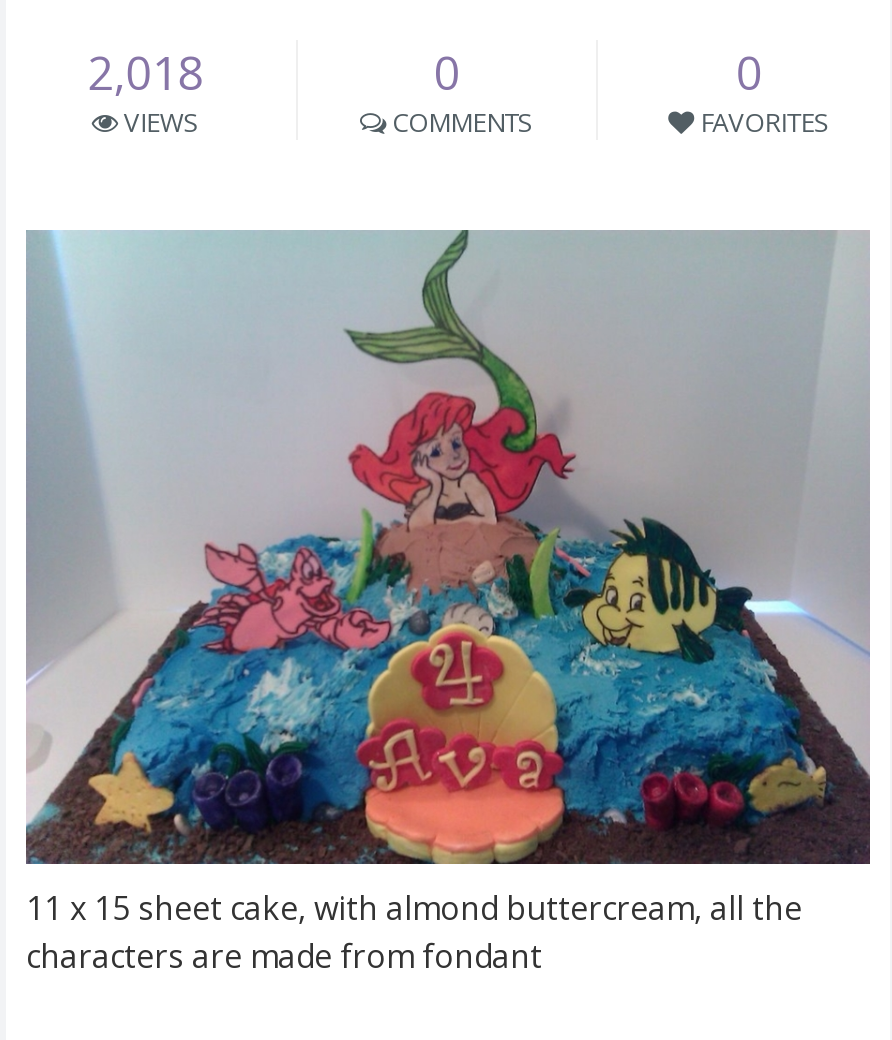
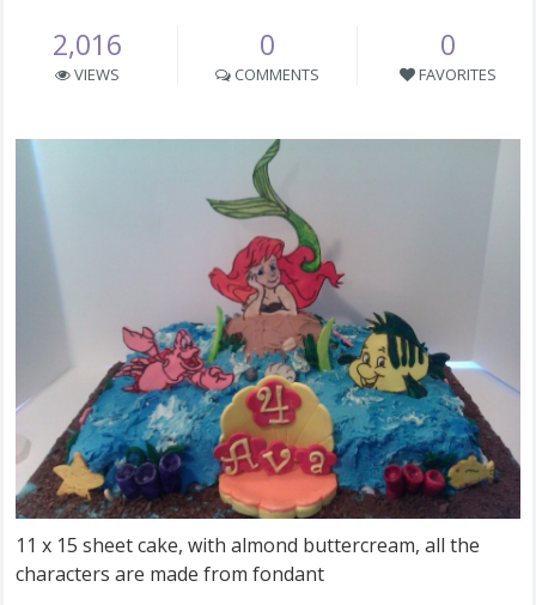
- 2,018
+ 2,016
